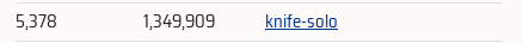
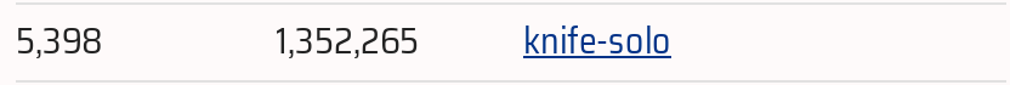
- 5,378
+ 5,398

- 1,349,909 knife-solo
+ 1,352,265 knife-solo
